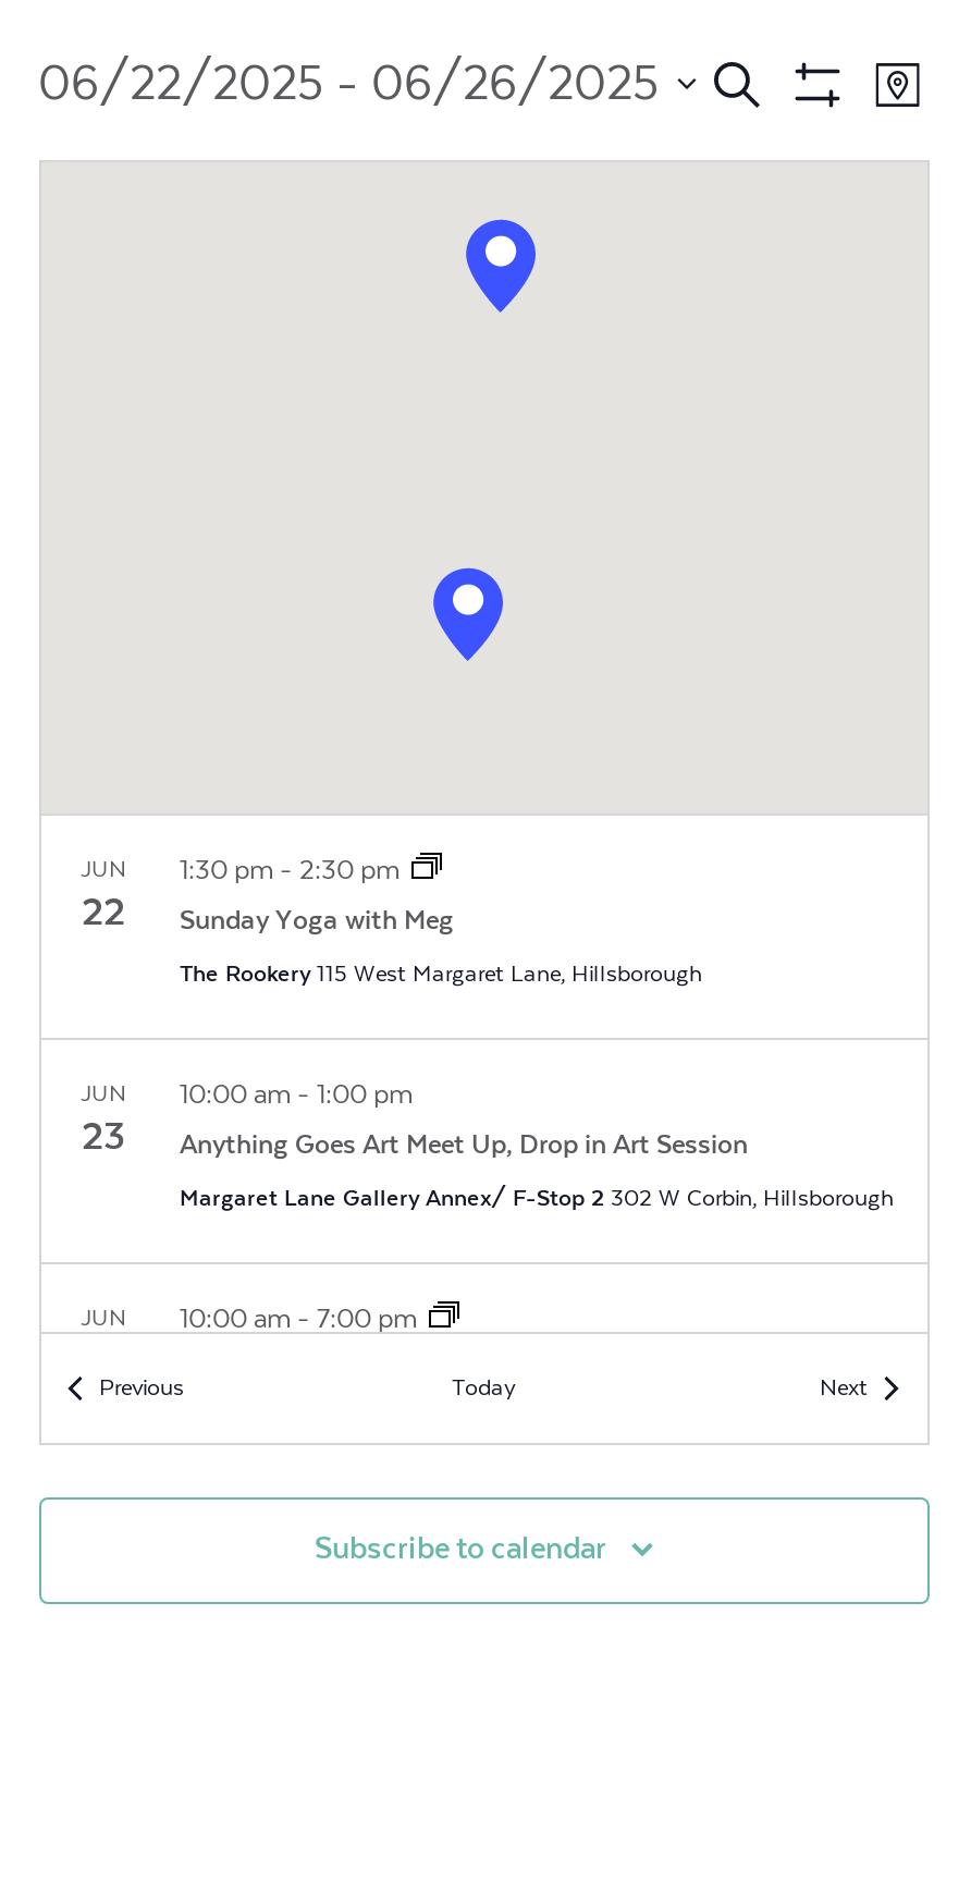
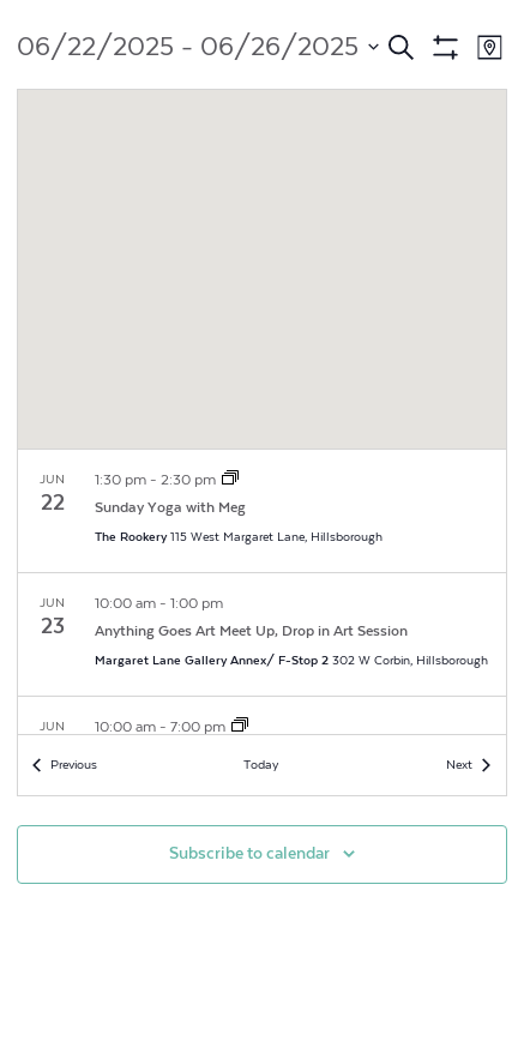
- [image]

- [image]
